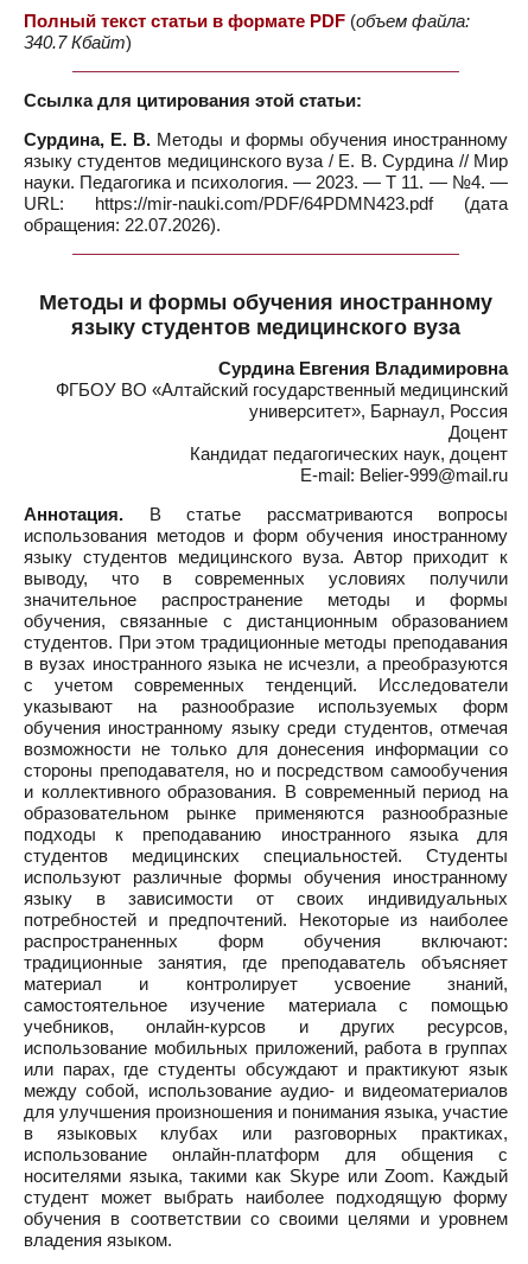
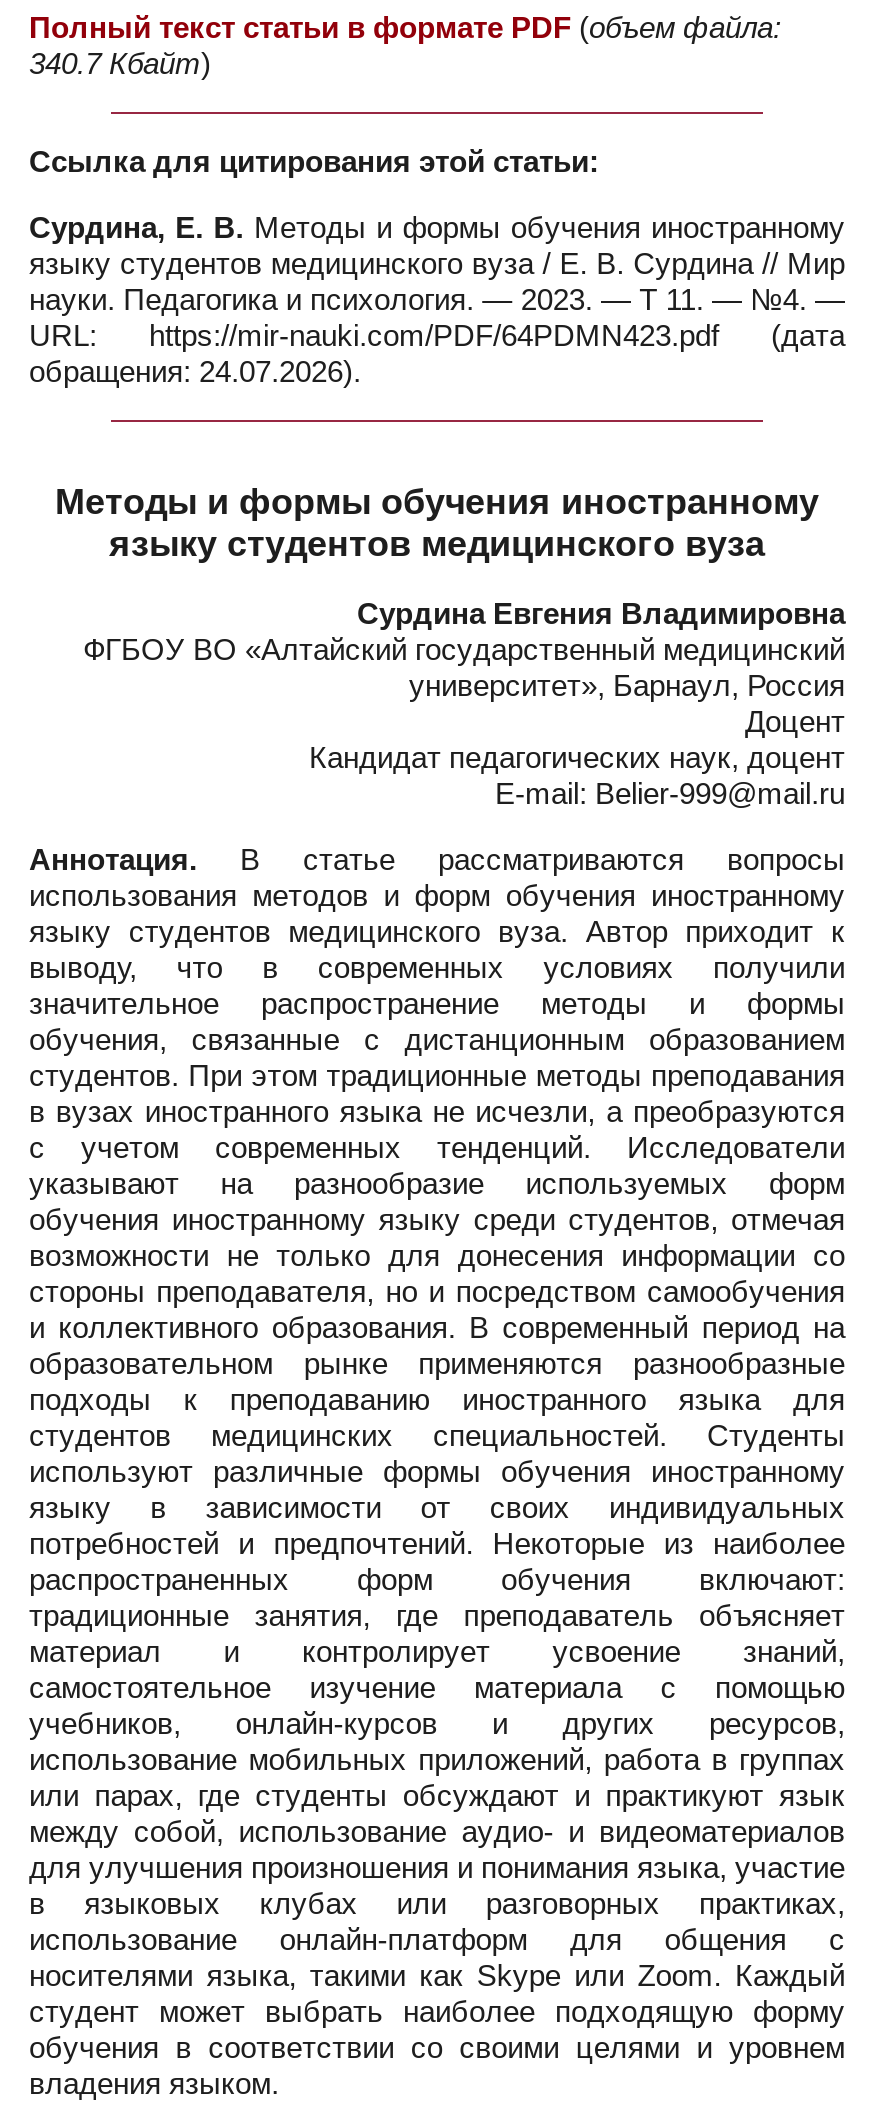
- обращения: 22.07.2026).
+ обращения: 24.07.2026).
